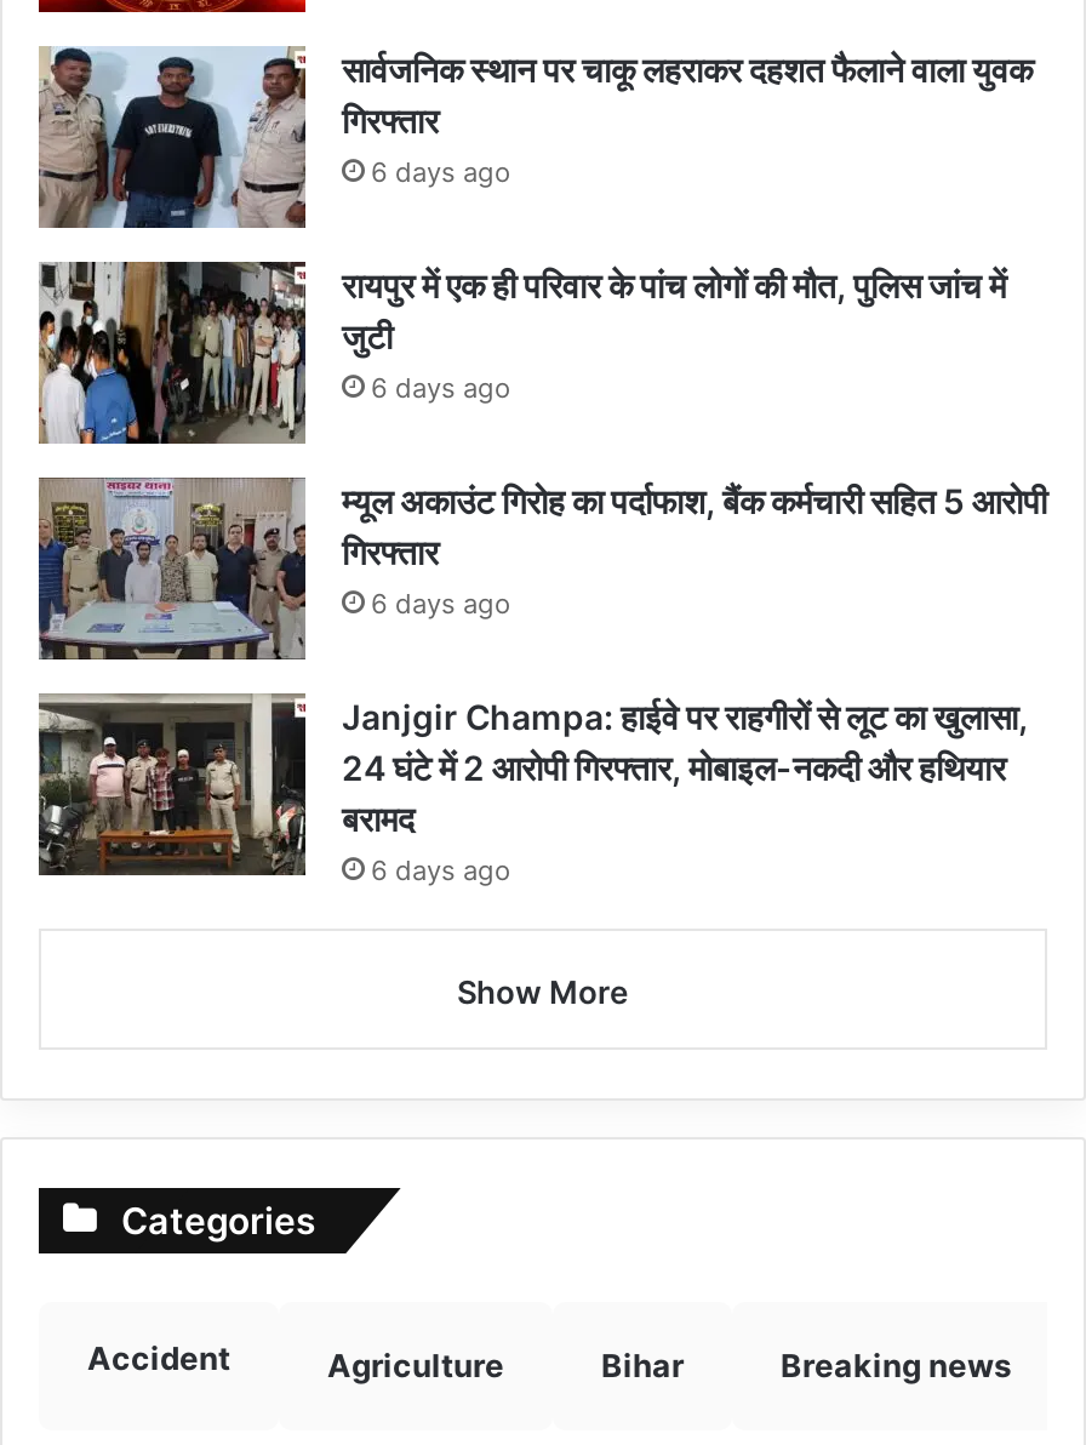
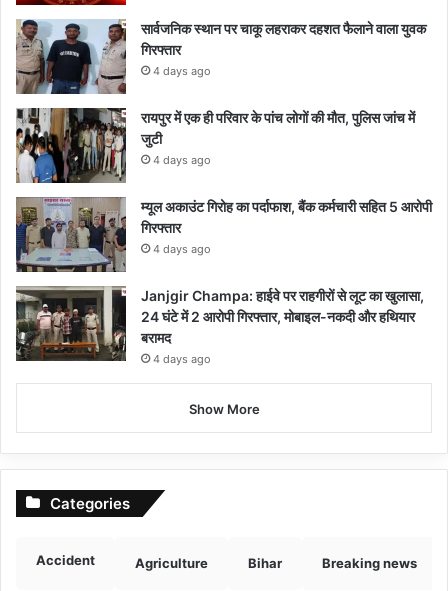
- 6 days ago
+ 4 days ago

- 6 days ago
+ 4 days ago

- 6 days ago
+ 4 days ago

- 6 days ago
+ 4 days ago
